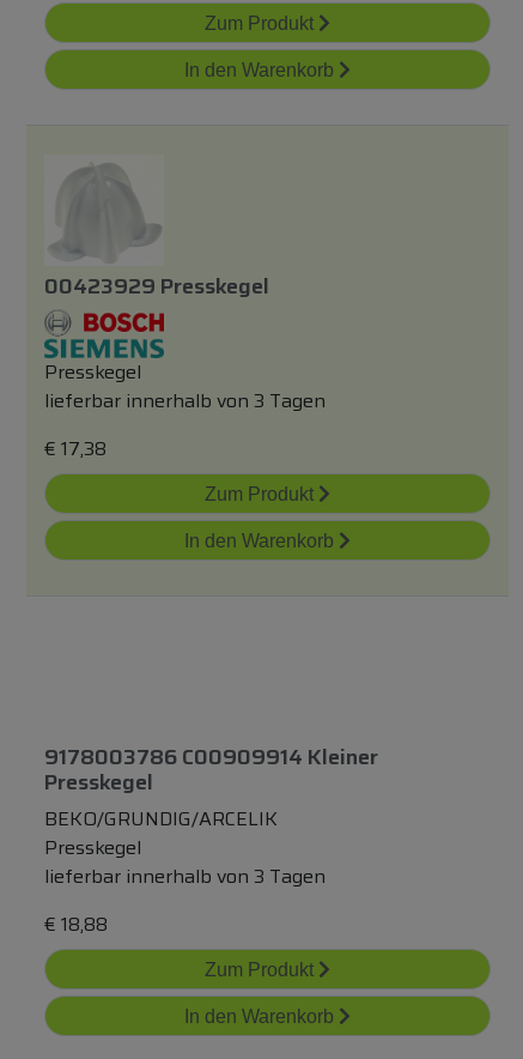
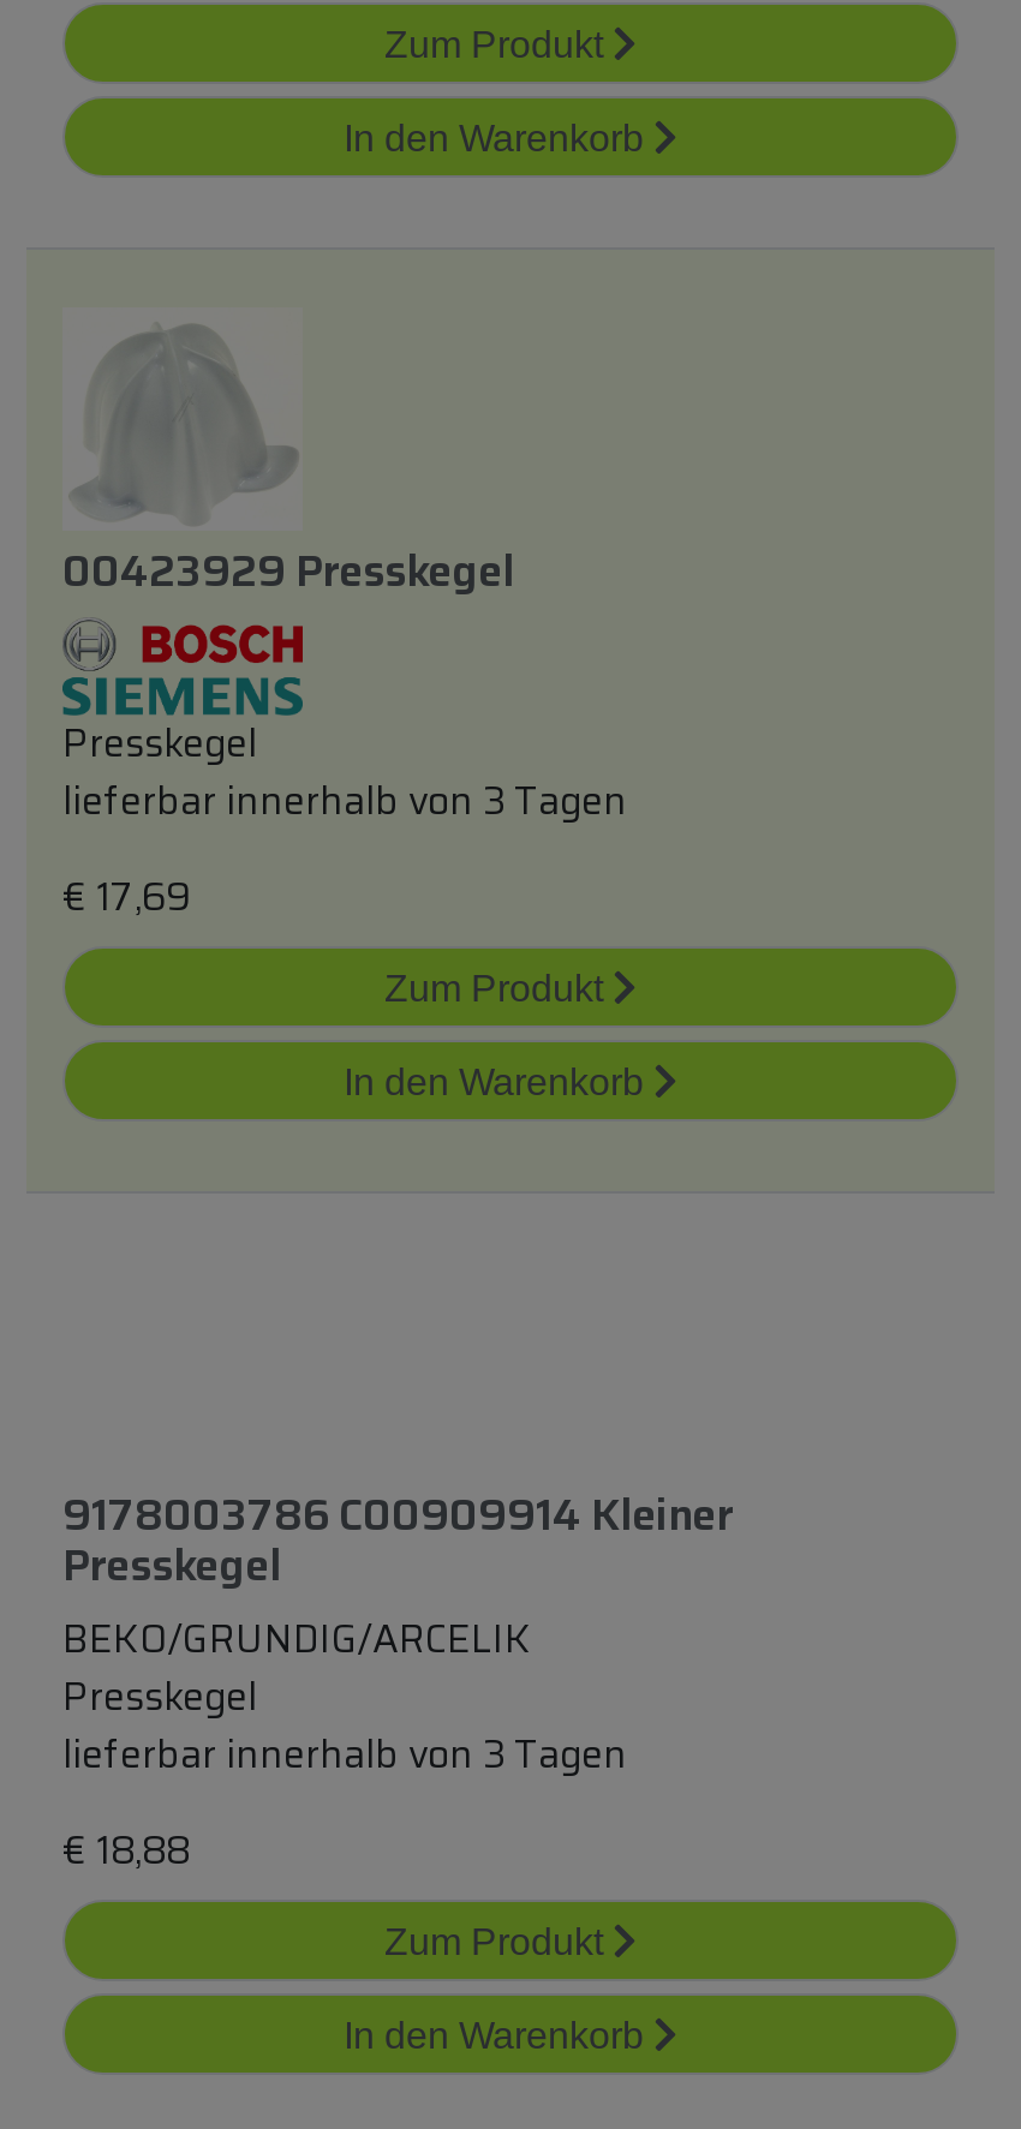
- €17,38
+ €17,69
